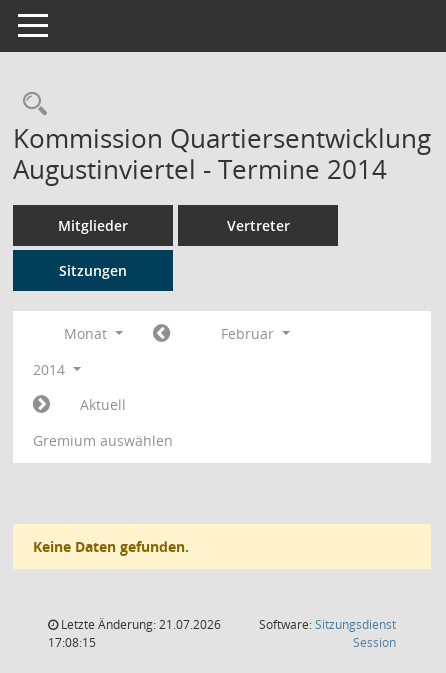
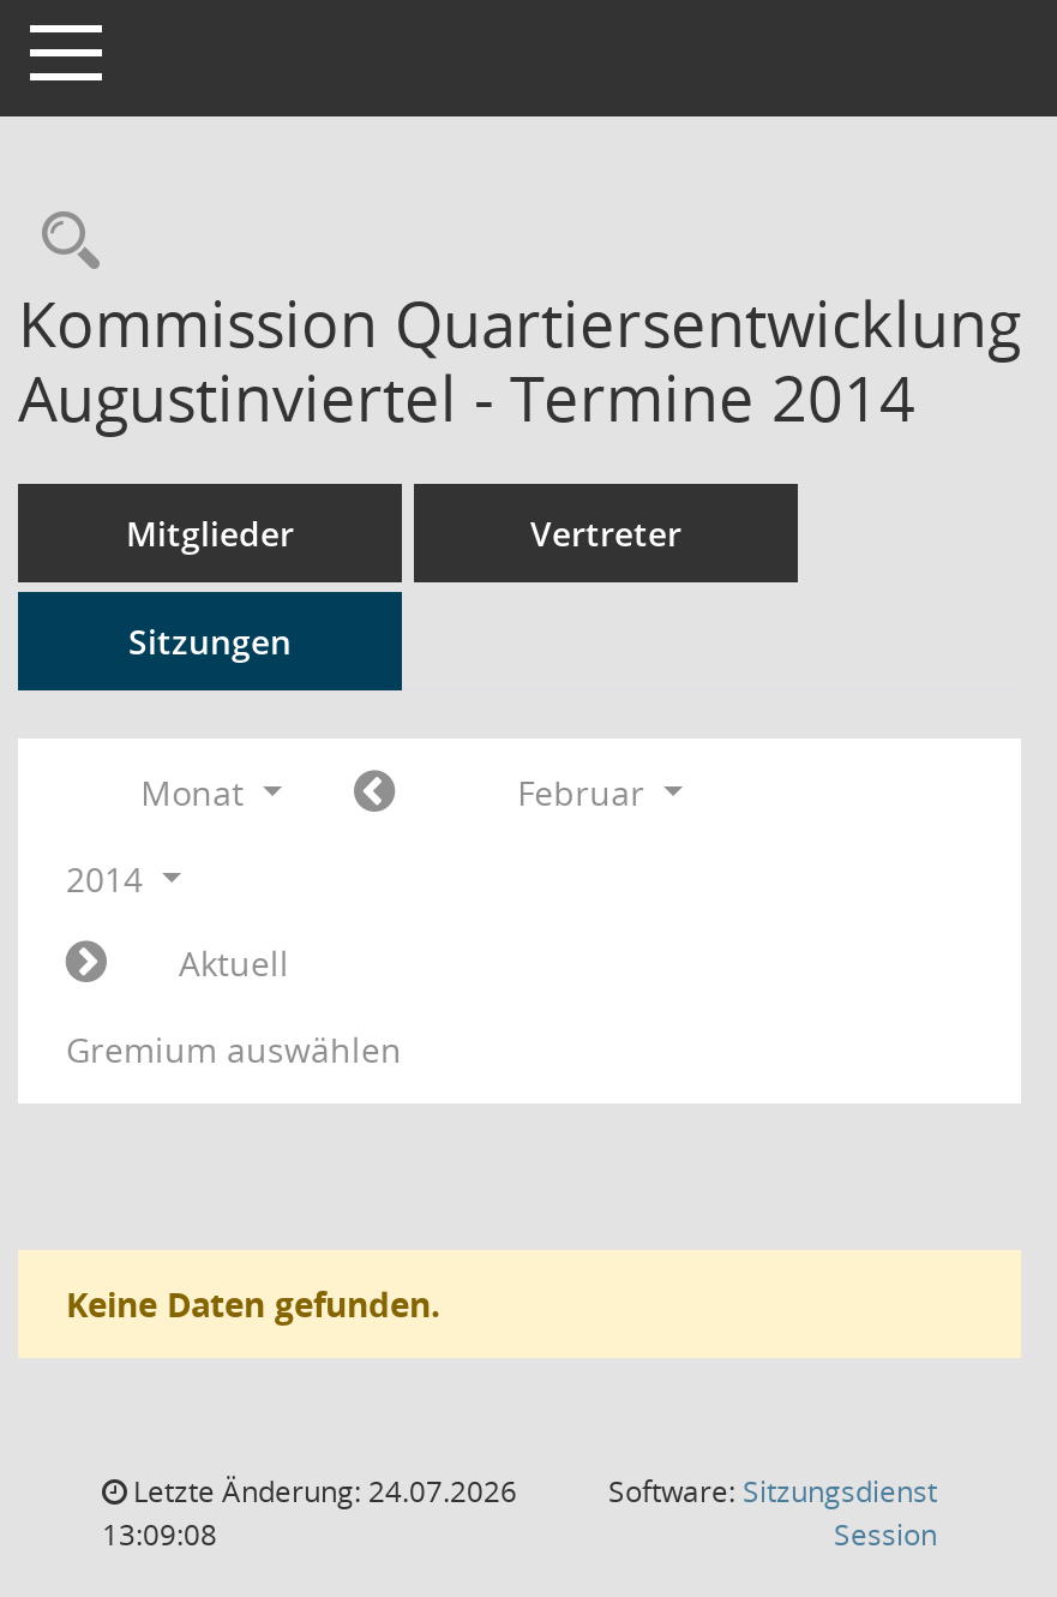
- Letzte Änderung: 21.07.2026
+ Letzte Änderung: 24.07.2026

- 17:08:15
+ 13:09:08
